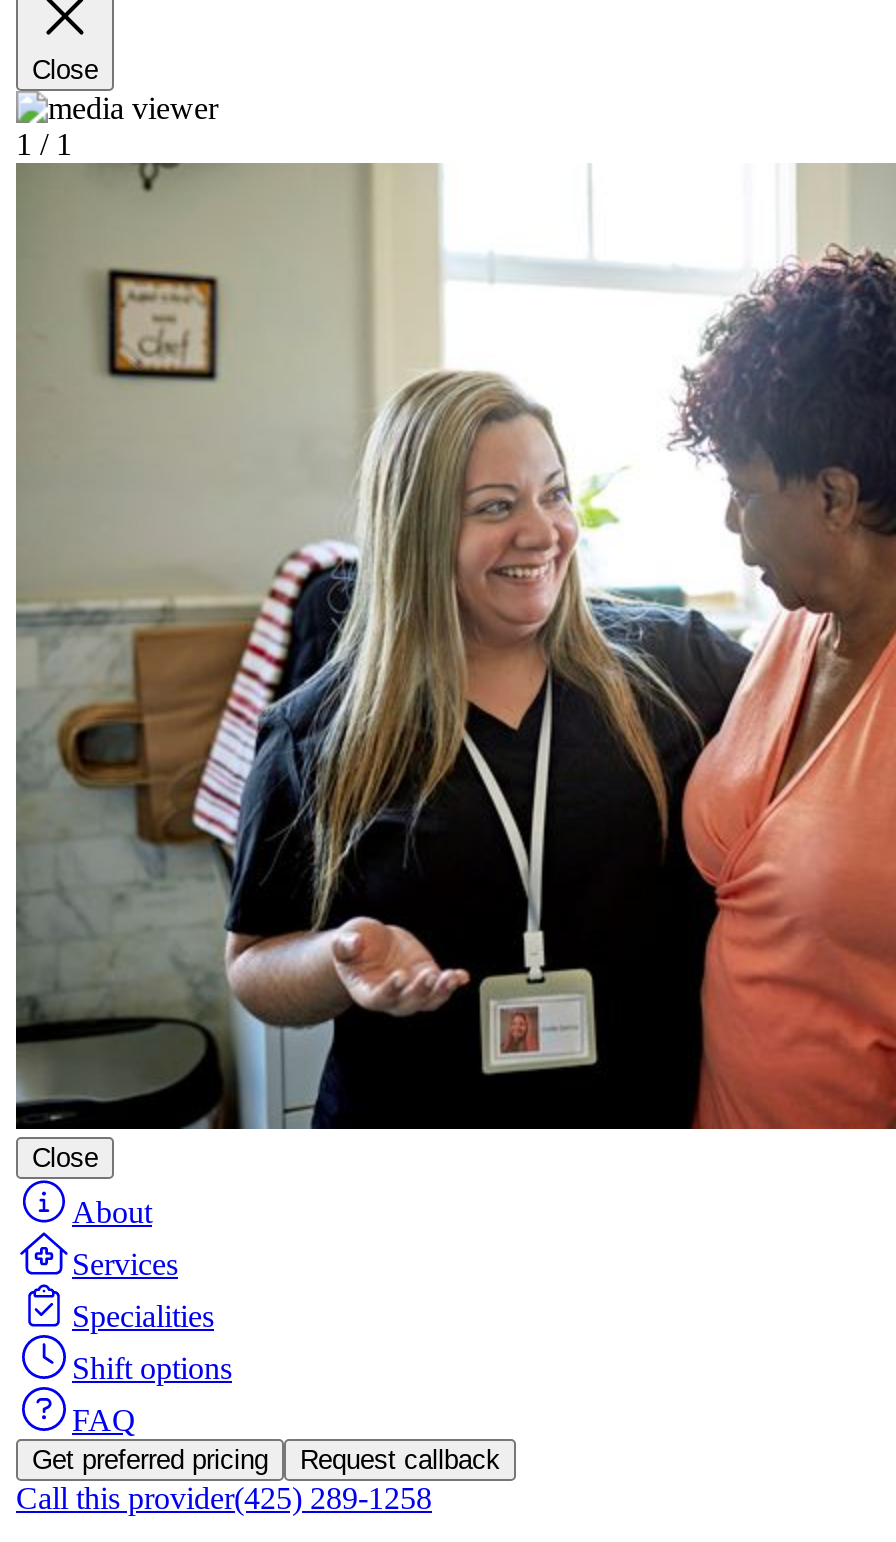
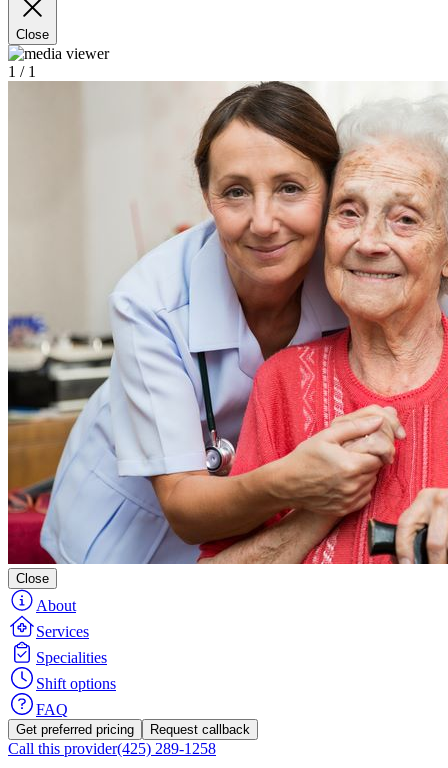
- [image]
+ [image]
